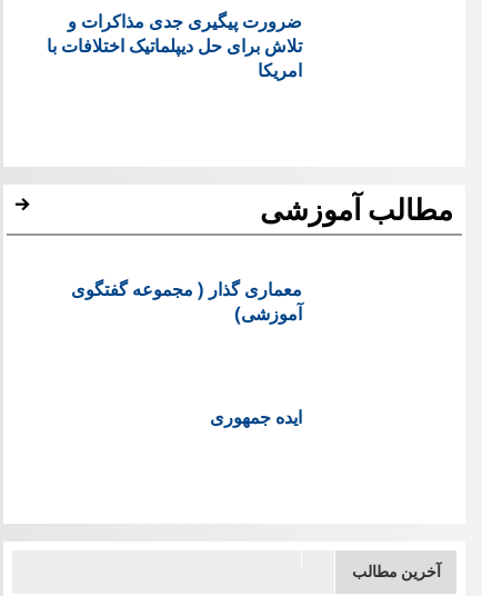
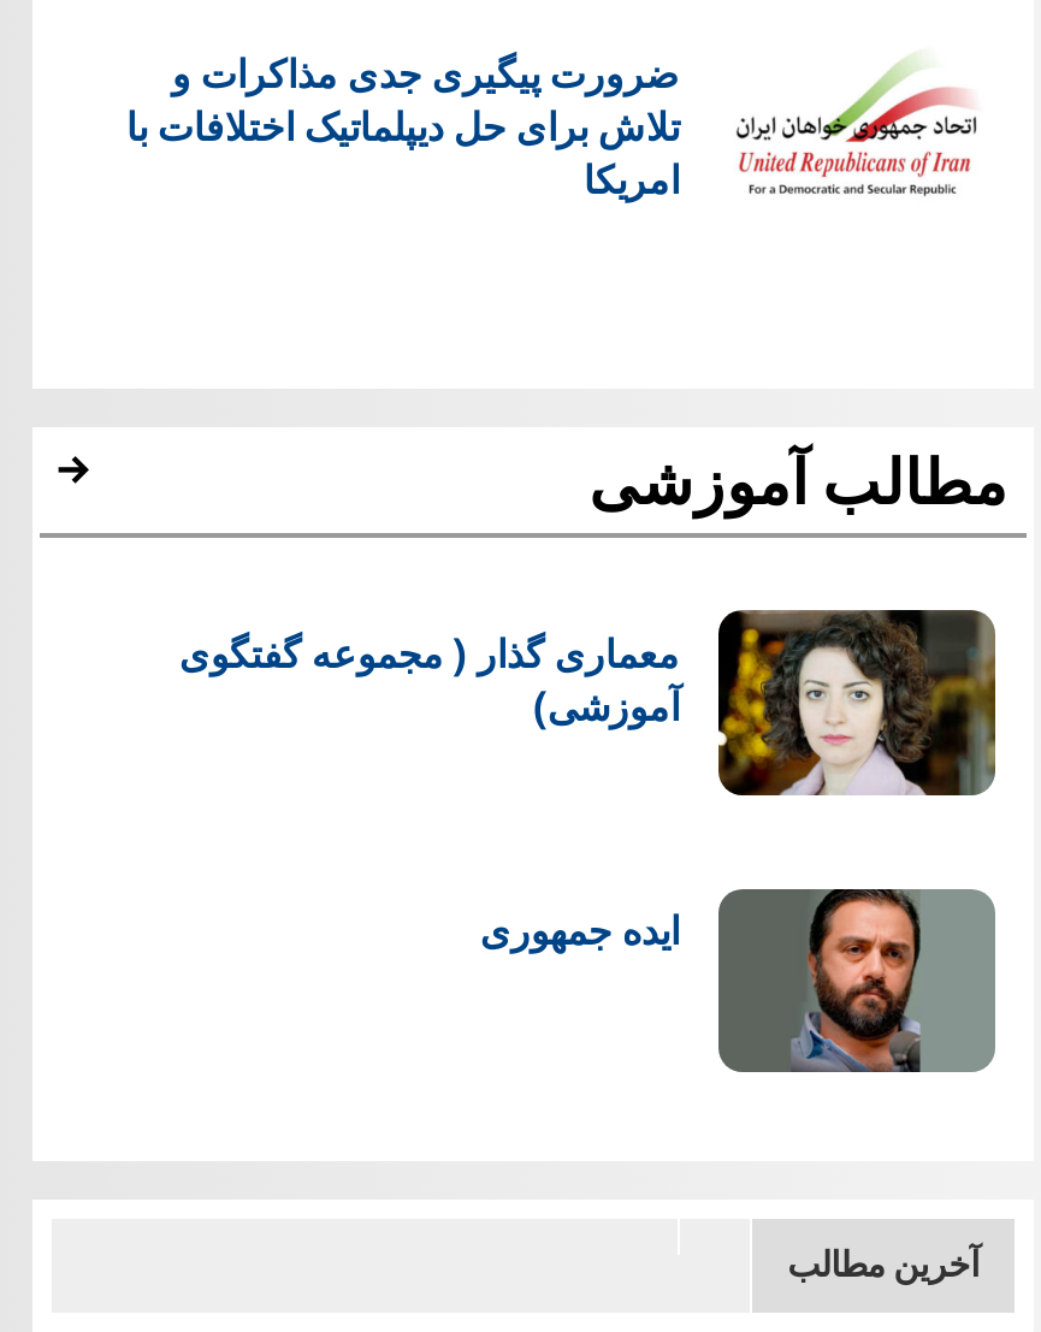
+ [image]

+ [image]

+ [image]
